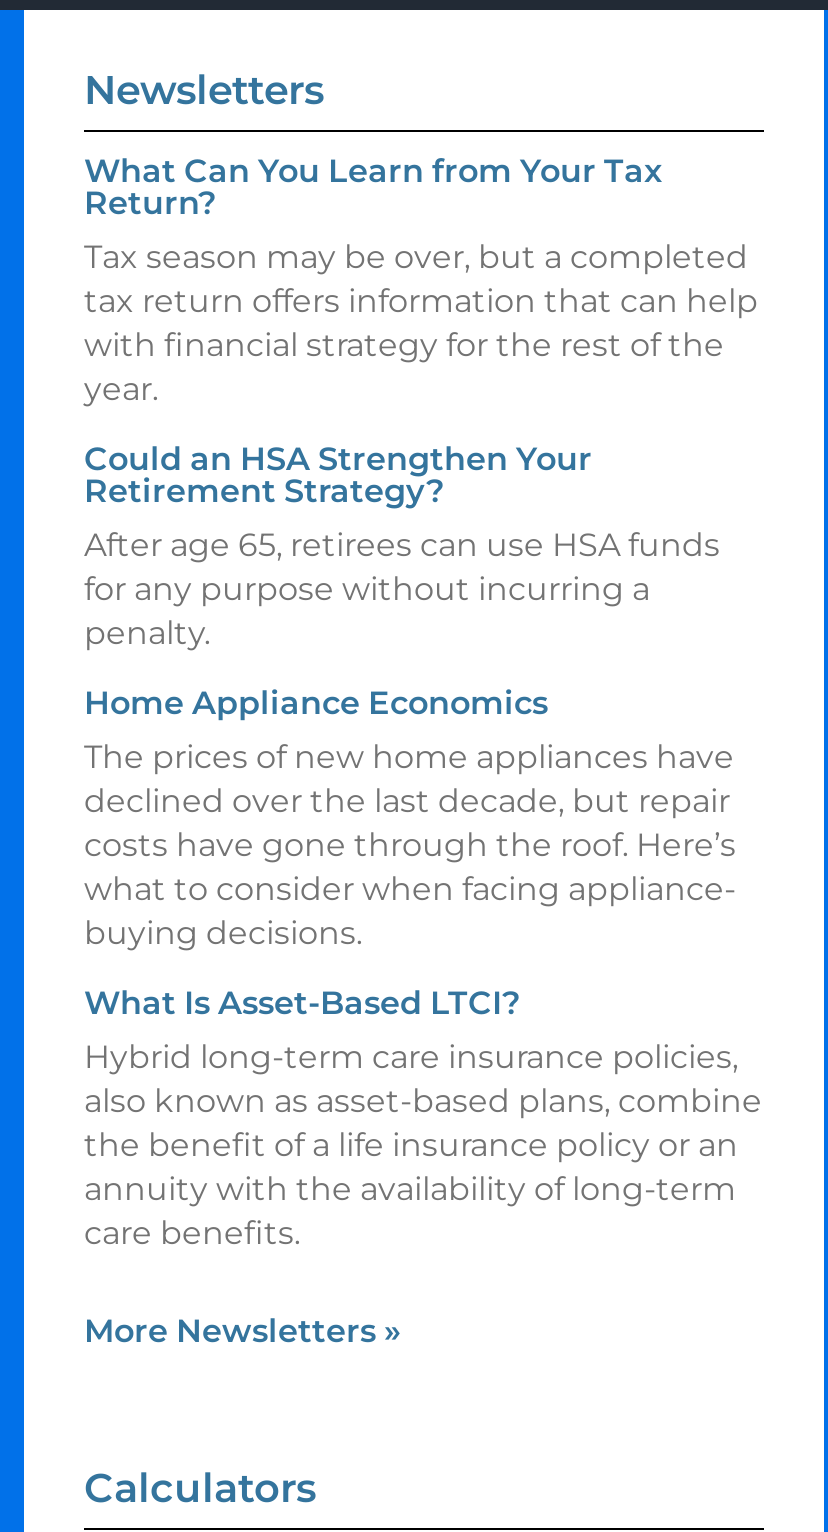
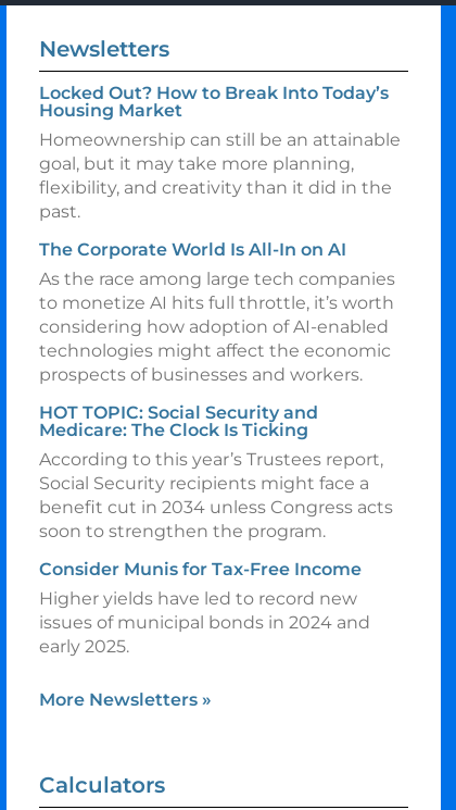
- What Can You Learn from Your Tax
- Return?
- Tax season may be over, but a completed
- tax return offers information that can help
- with financial strategy for the rest of the
- year.
+ Locked Out? How to Break Into Today’s
+ Housing Market
+ Homeownership can still be an attainable
+ goal, but it may take more planning,
+ flexibility, and creativity than it did in the
+ past.

- Could an HSA Strengthen Your
- Retirement Strategy?
- After age 65, retirees can use HSA funds
- for any purpose without incurring a
- penalty.
+ The Corporate World Is All-In on AI
+ As the race among large tech companies
+ to monetize AI hits full throttle, it’s worth
+ considering how adoption of AI-enabled
+ technologies might affect the economic
+ prospects of businesses and workers.

- Home Appliance Economics
- The prices of new home appliances have
- declined over the last decade, but repair
- costs have gone through the roof. Here’s
- what to consider when facing appliance-
- buying decisions.
+ HOT TOPIC: Social Security and
+ Medicare: The Clock Is Ticking
+ According to this year’s Trustees report,
+ Social Security recipients might face a
+ benefit cut in 2034 unless Congress acts
+ soon to strengthen the program.

- What Is Asset-Based LTCI?
- Hybrid long-term care insurance policies,
- also known as asset-based plans, combine
- the benefit of a life insurance policy or an
- annuity with the availability of long-term
- care benefits.
+ Consider Munis for Tax-Free Income
+ Higher yields have led to record new
+ issues of municipal bonds in 2024 and
+ early 2025.
